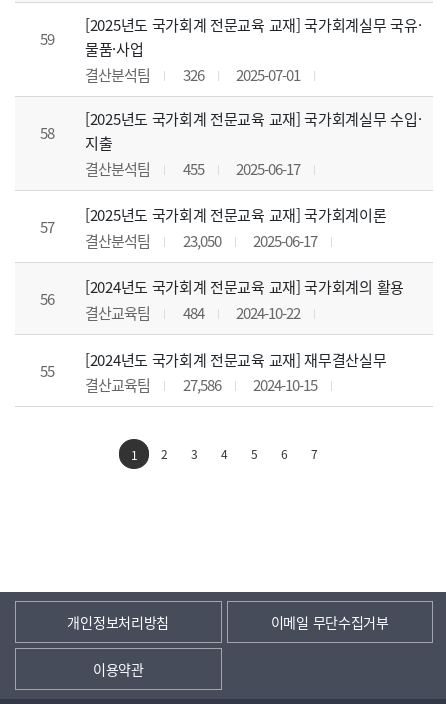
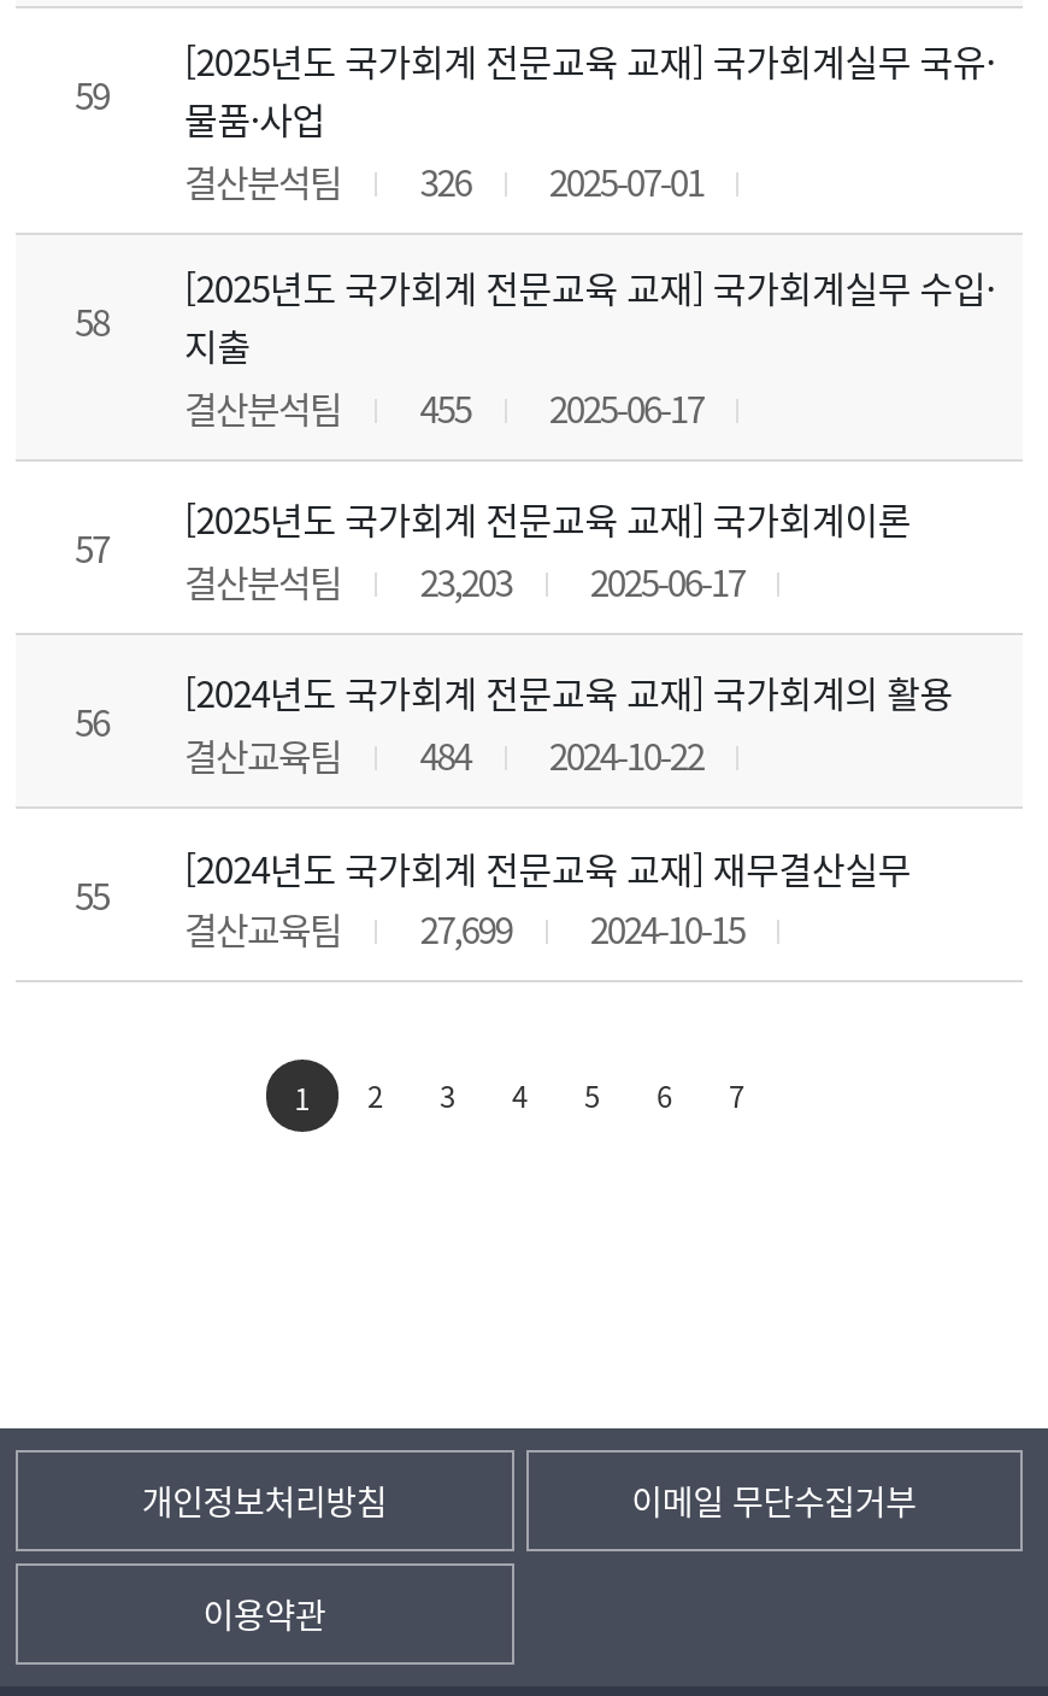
- 결산분석팀 23,050 2025-06-17
+ 결산분석팀 23,203 2025-06-17

- 결산교육팀 27,586 2024-10-15
+ 결산교육팀 27,699 2024-10-15
